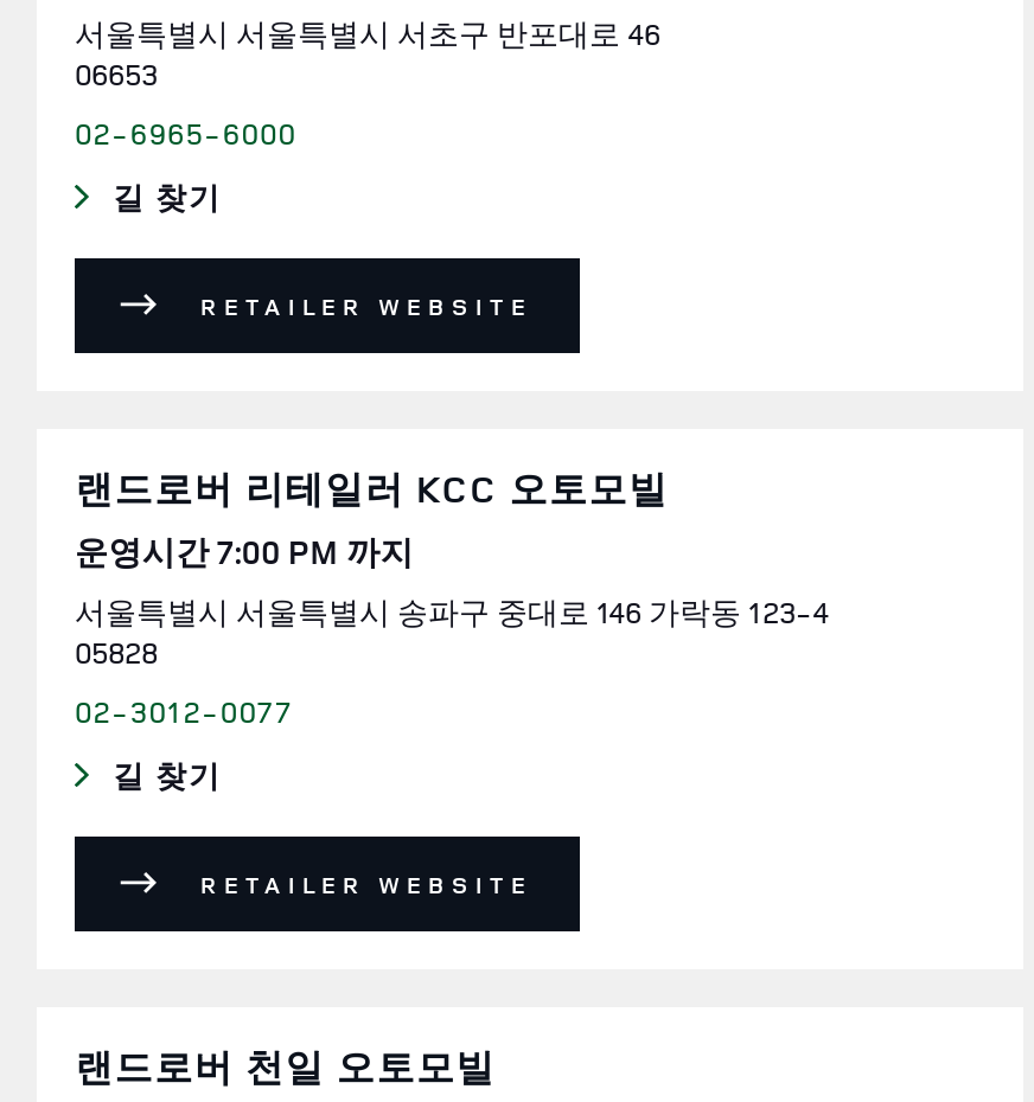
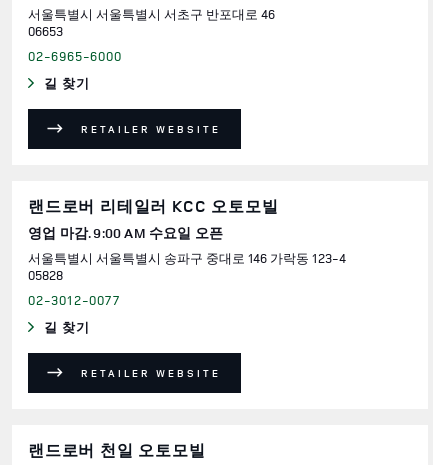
- 운영시간7:00 PM 까지
+ 영업 마감.9:00 AM 수요일 오픈
